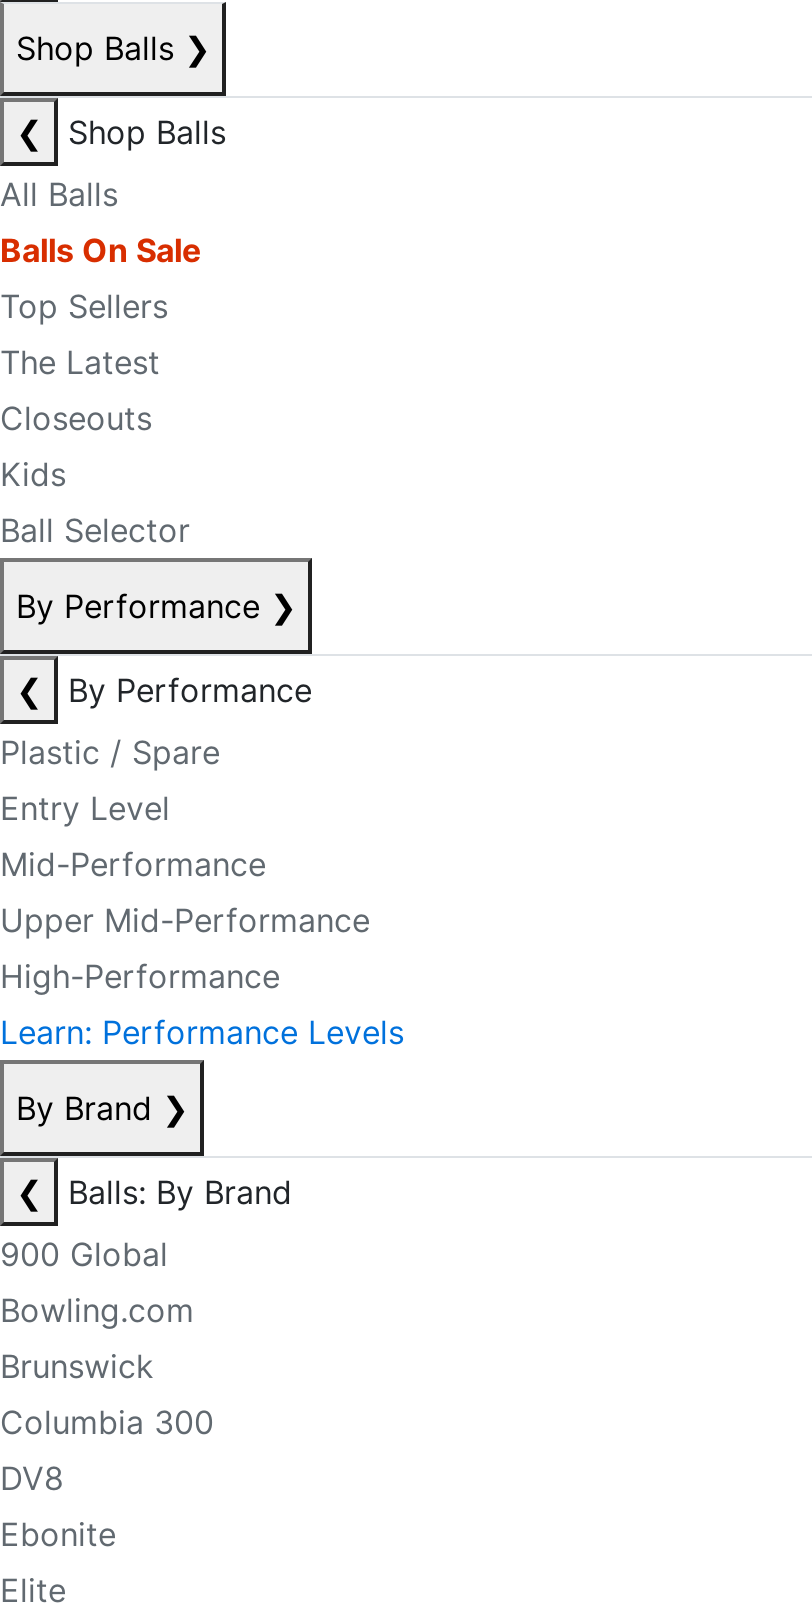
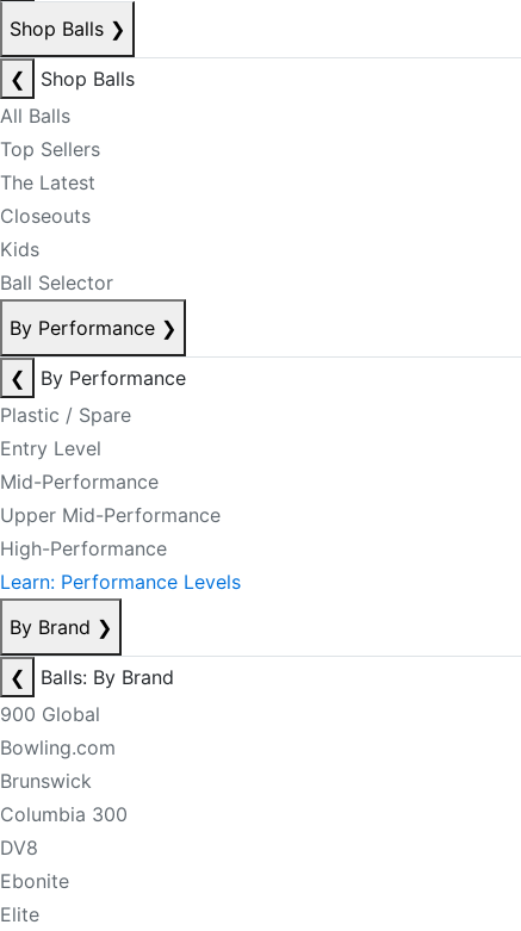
- Balls On Sale
